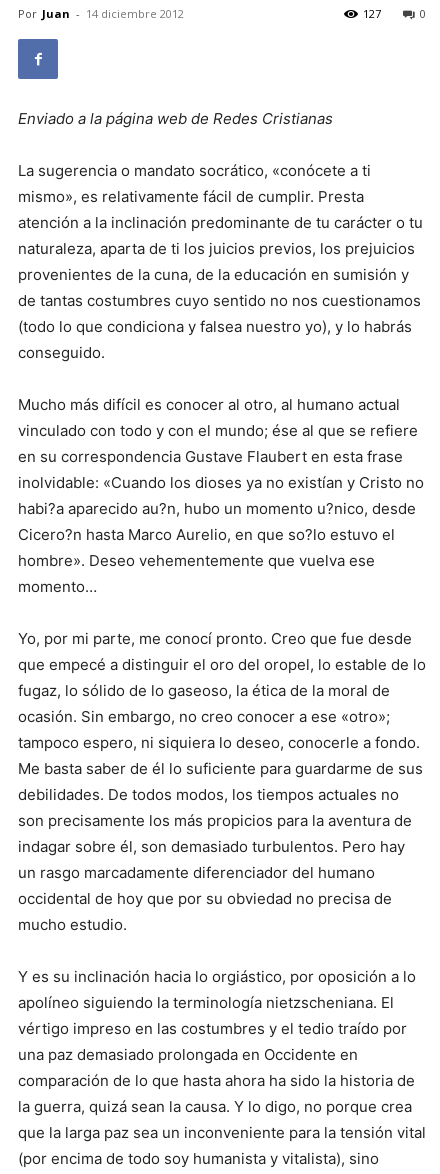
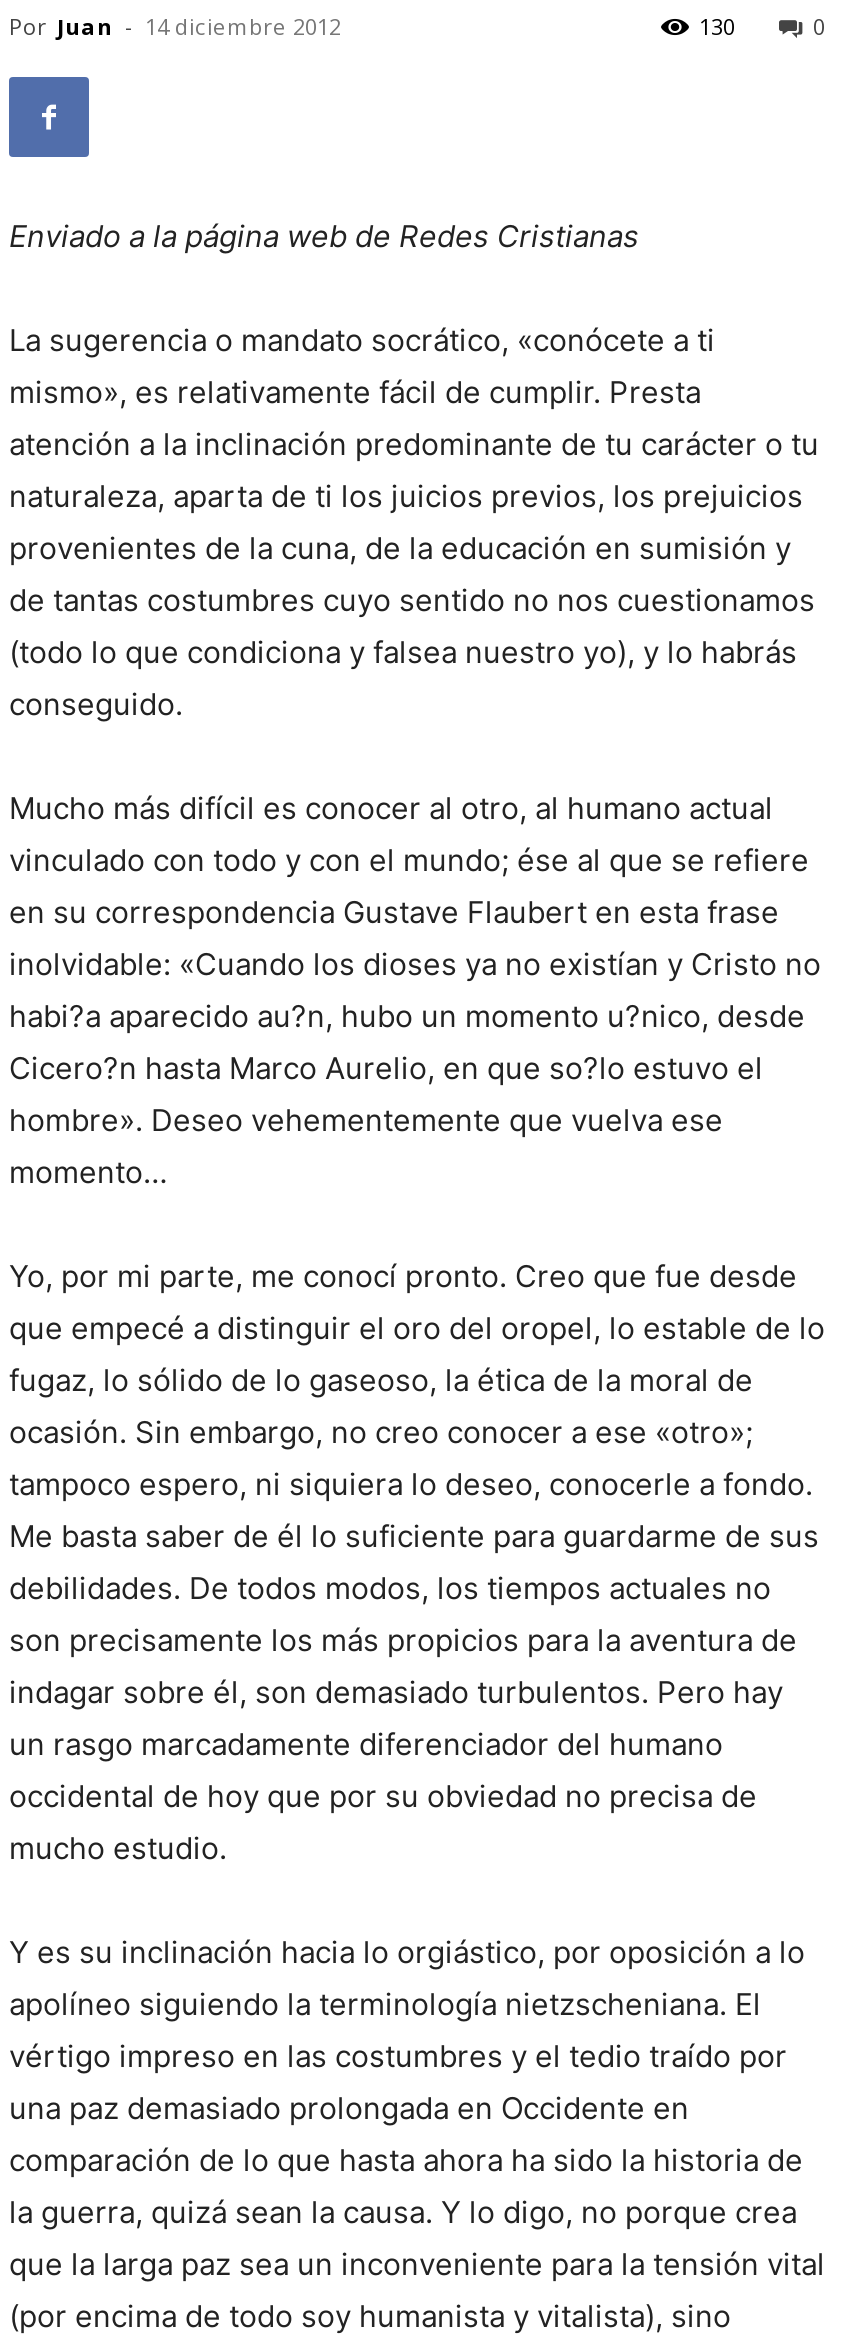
- 127
+ 130
